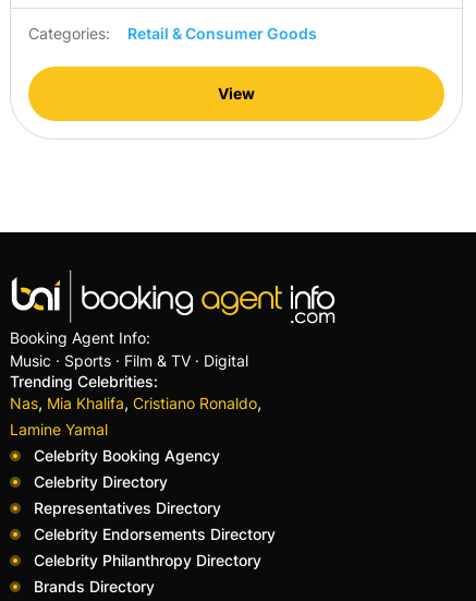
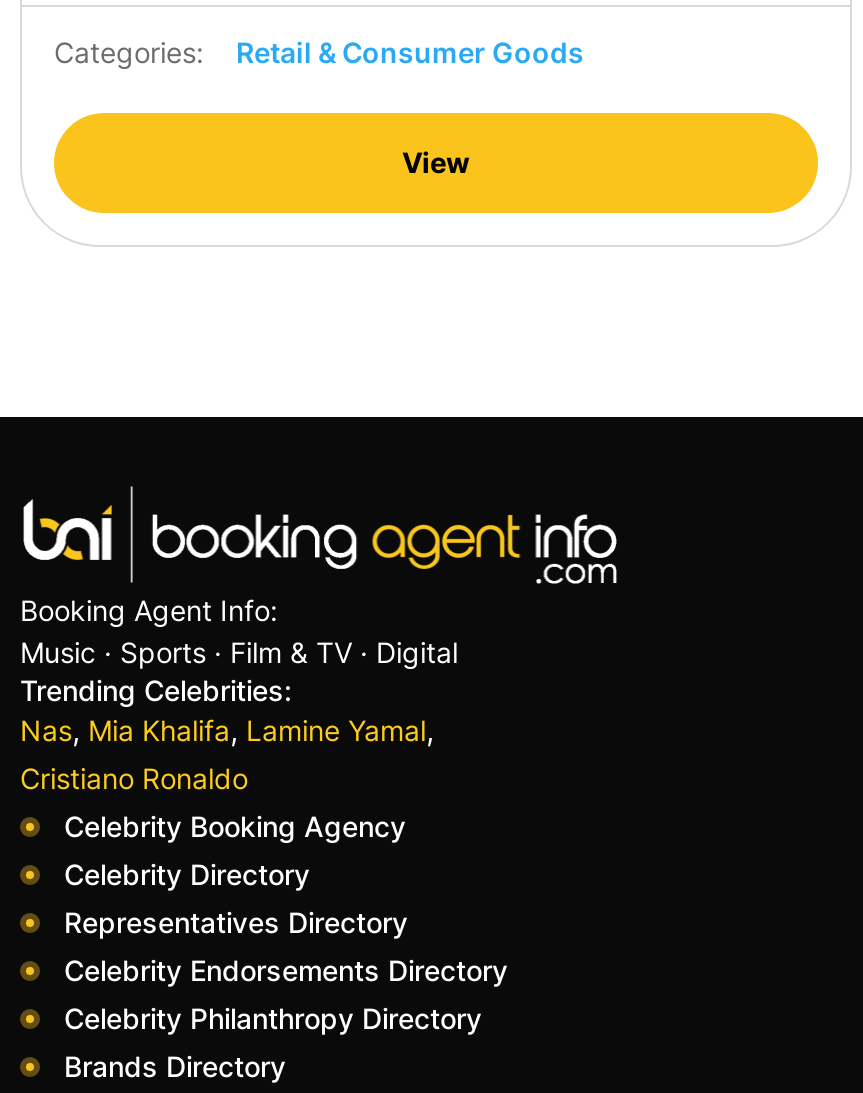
- Nas, Mia Khalifa, Cristiano Ronaldo,
- Lamine Yamal
+ Nas, Mia Khalifa, Lamine Yamal,
+ Cristiano Ronaldo
